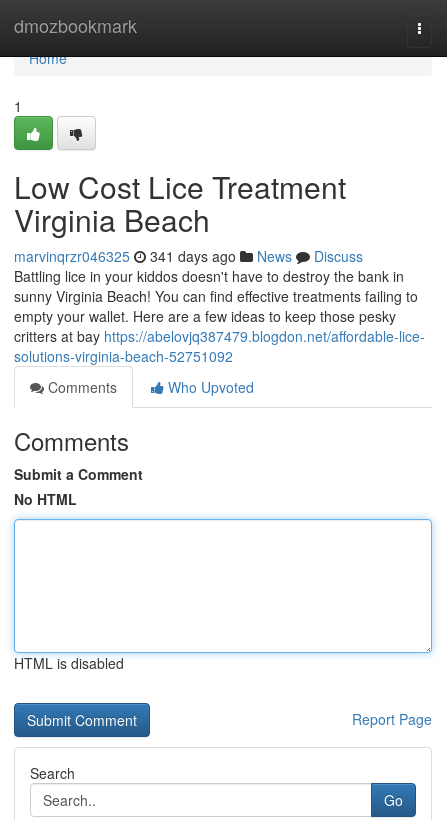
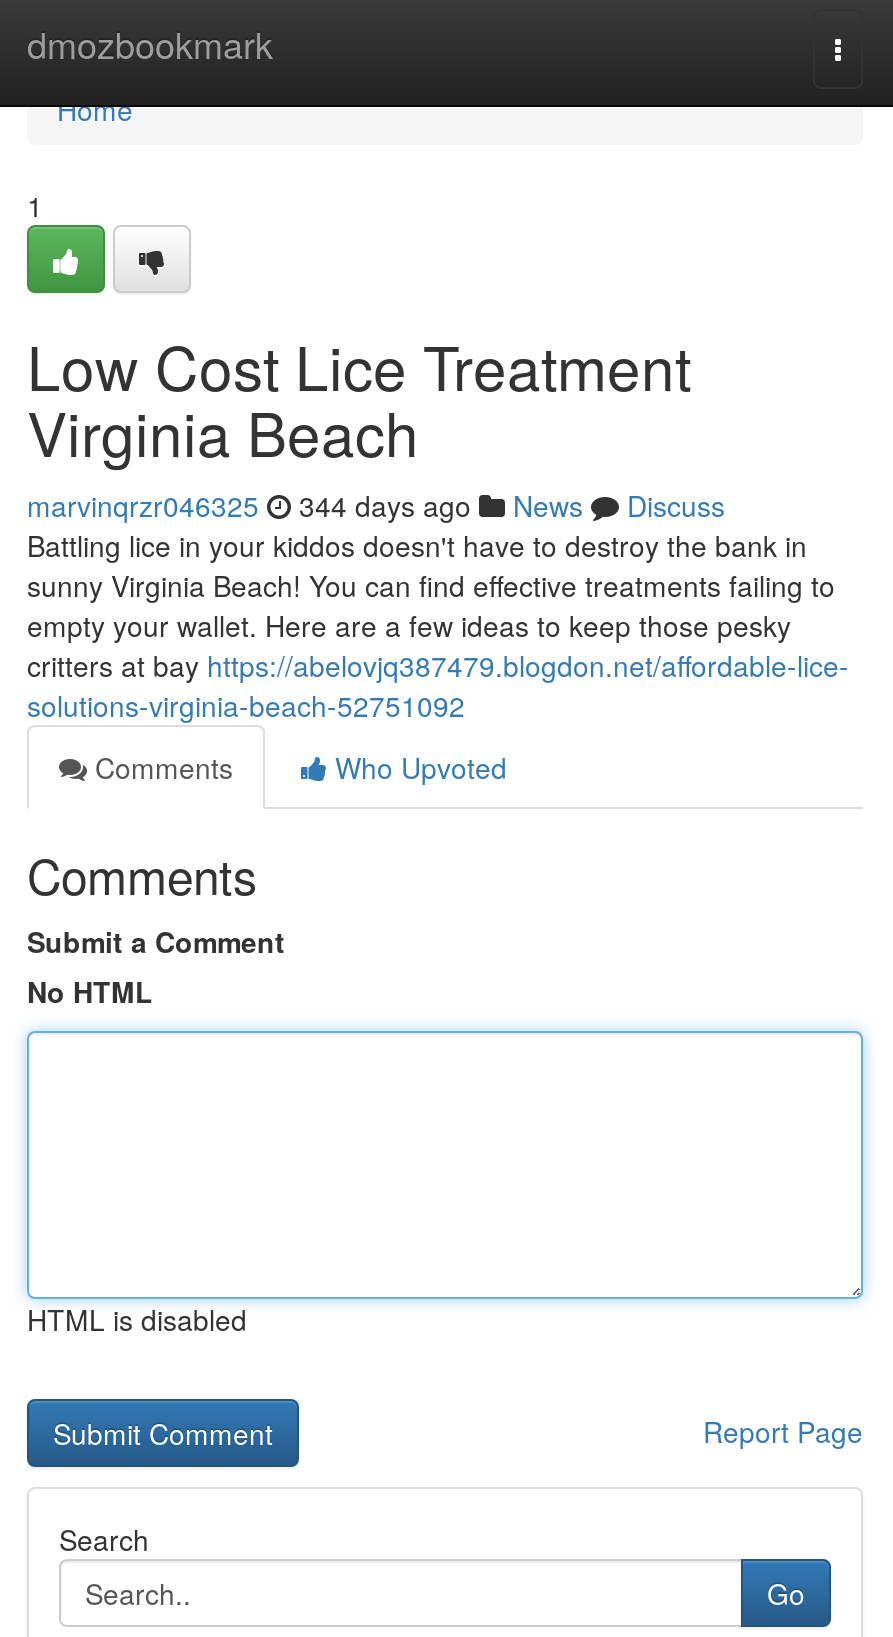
- marvinqrzr046325 341 days ago News Discuss
+ marvinqrzr046325 344 days ago News Discuss
